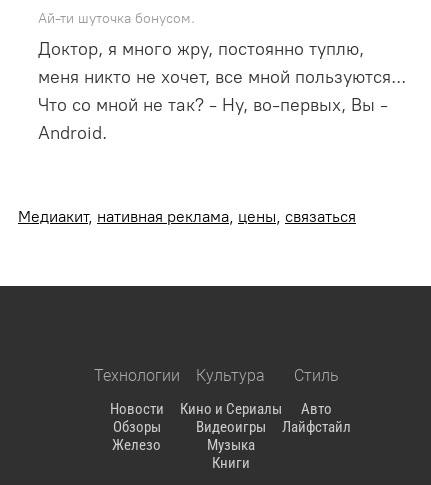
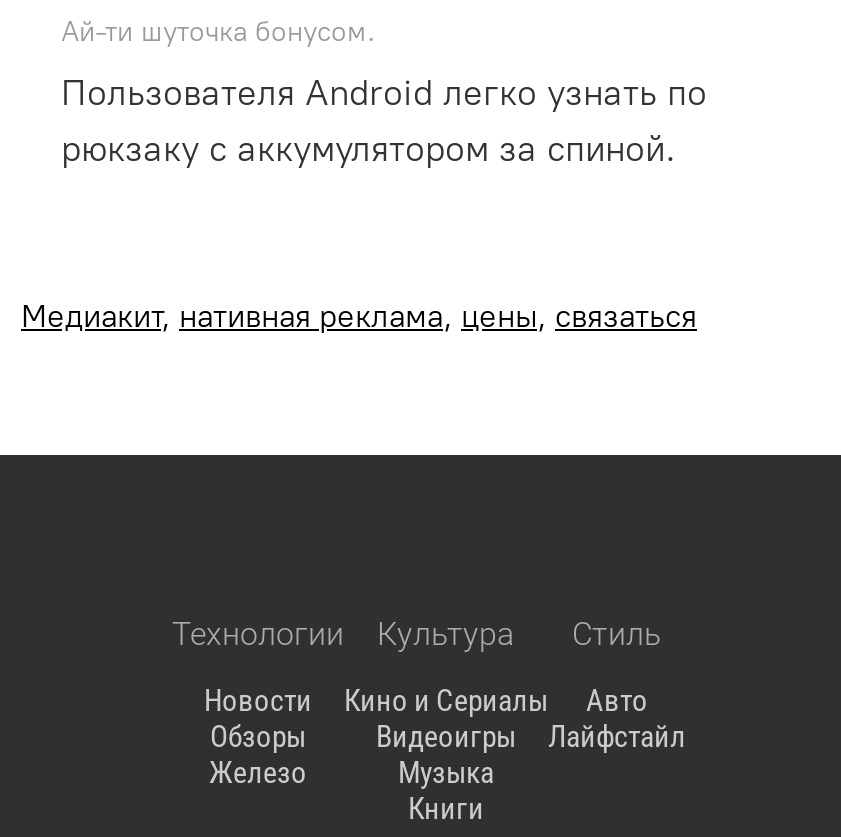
- Доктор, я много жру, постоянно туплю,
- меня никто не хочет, все мной пользуются...
- Что со мной не так? - Ну, во-первых, Вы -
- Android.
+ Пользователя Android легко узнать по
+ рюкзаку с аккумулятором за спиной.
